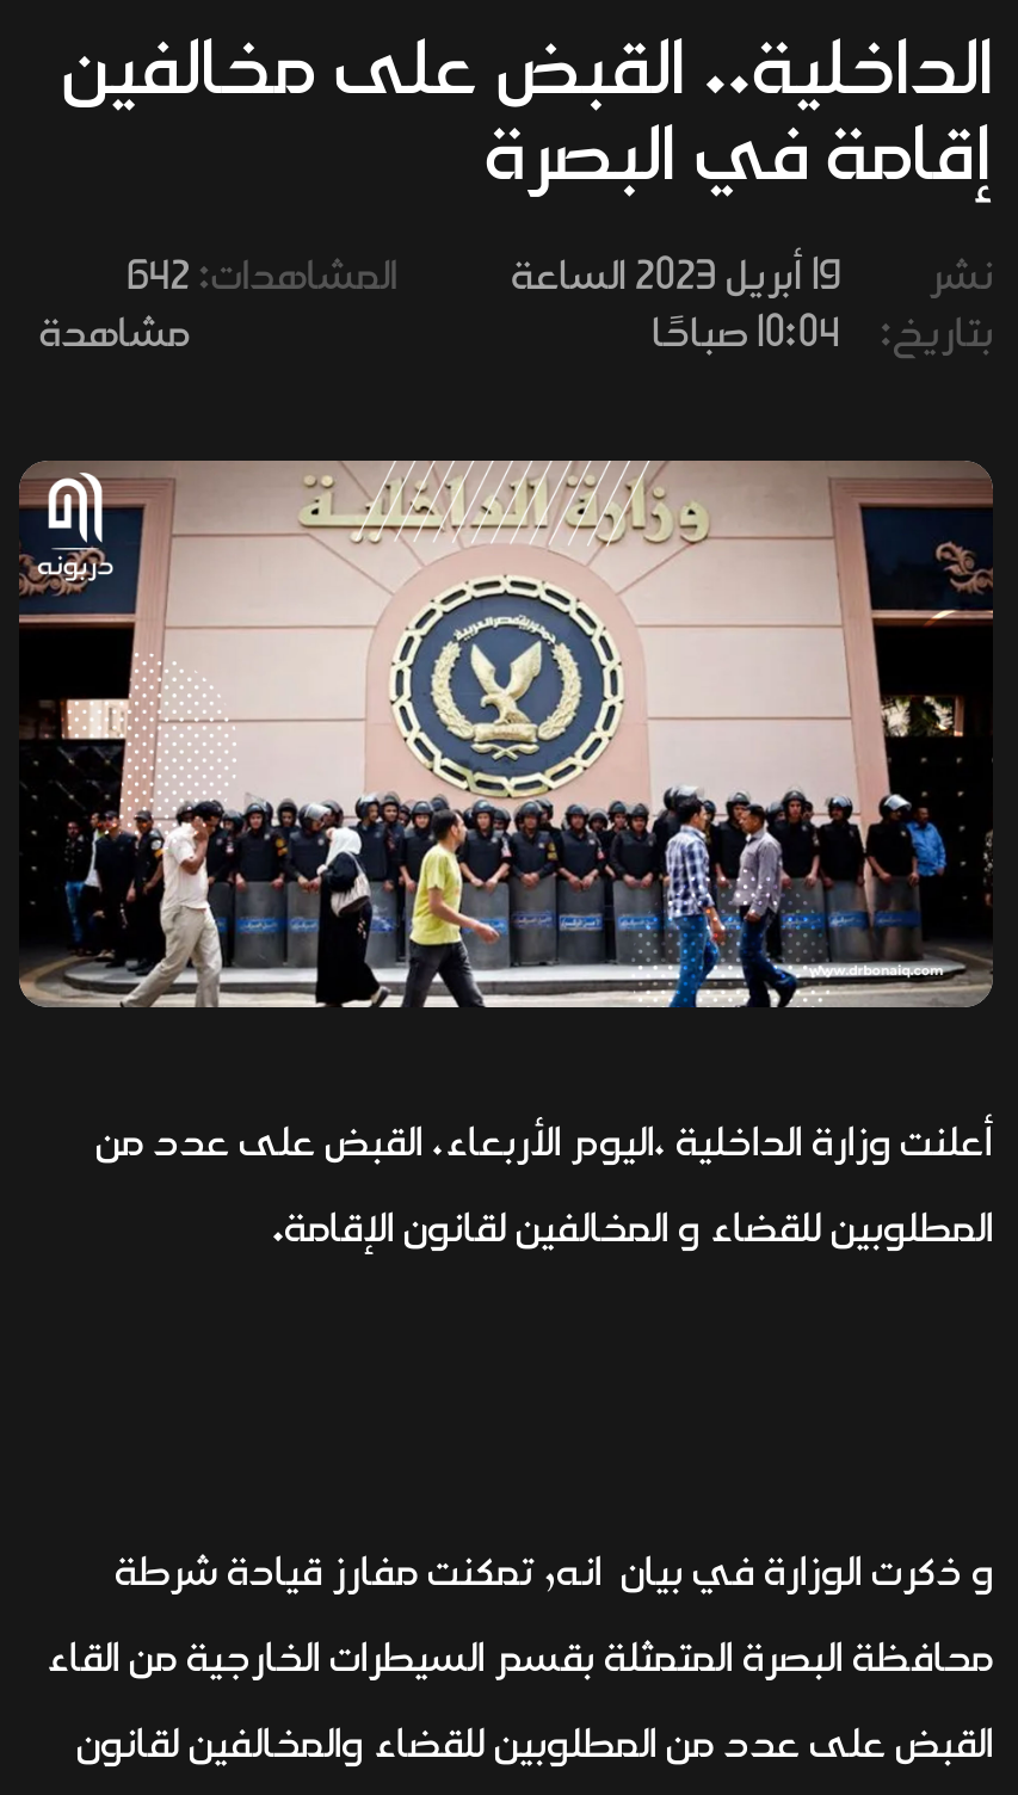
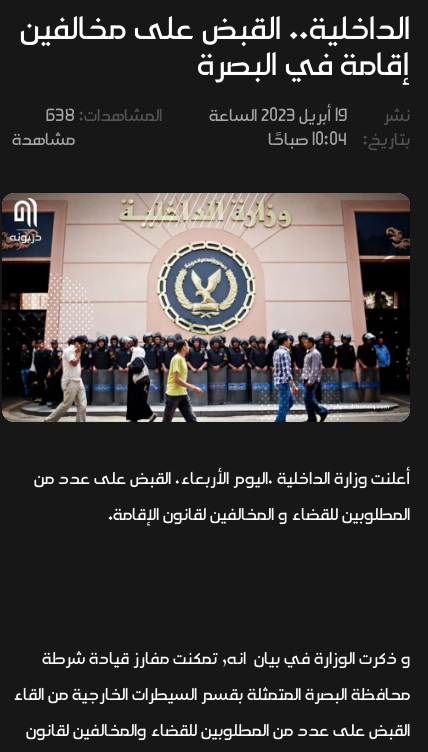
- المشاهدات: 642
+ المشاهدات: 638
